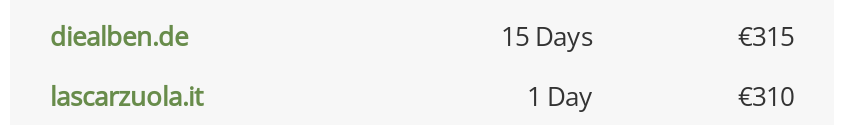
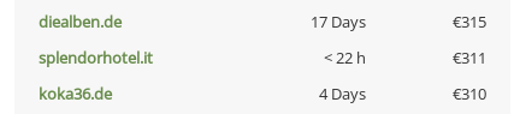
- 15 Days
+ 17 Days

- lascarzuola.it
- 1 Day
+ splendorhotel.it
+ < 22 h
+ €311
+ koka36.de
+ 4 Days
